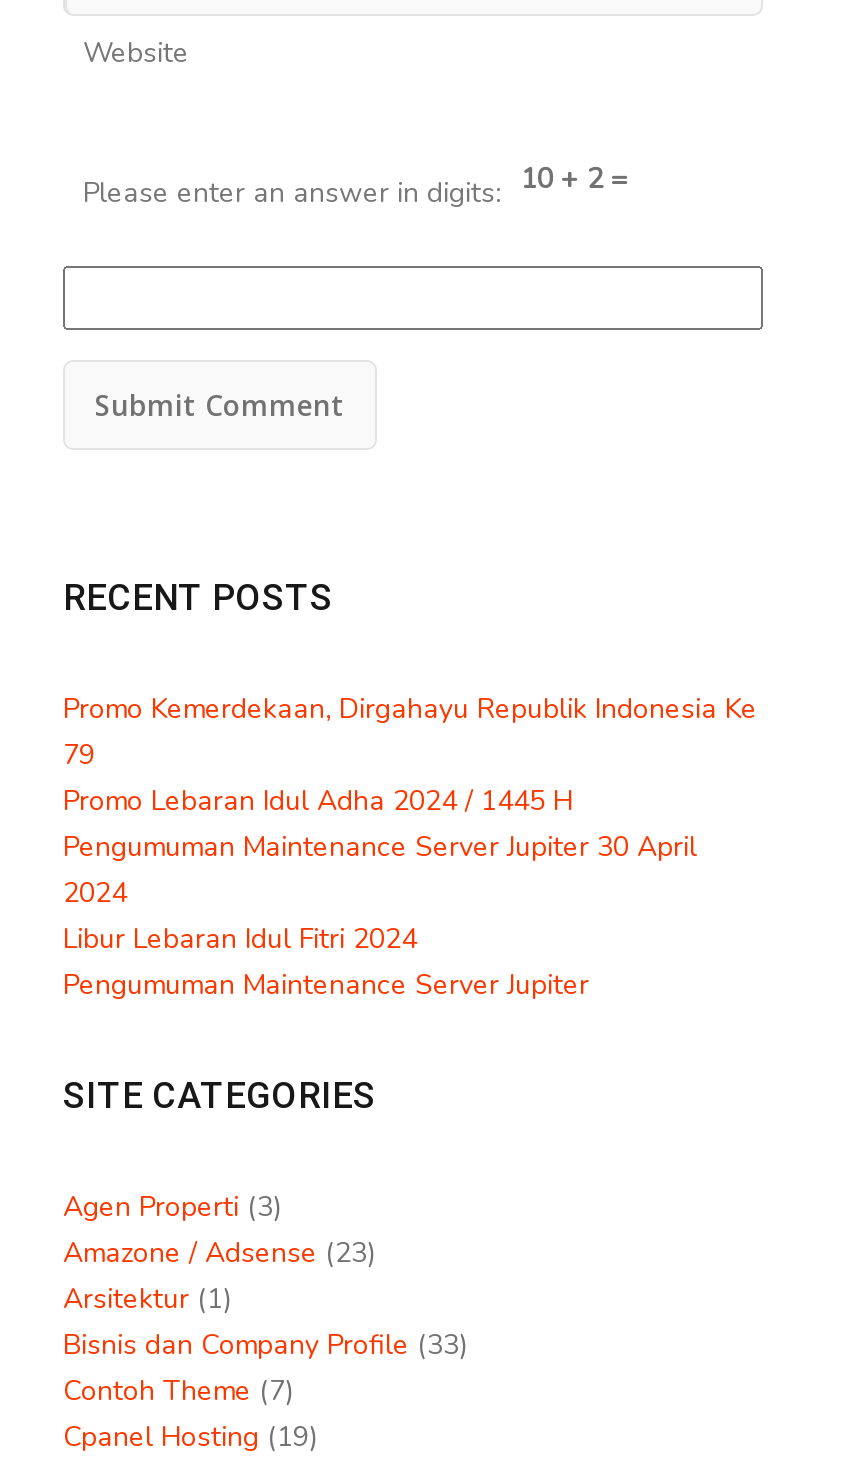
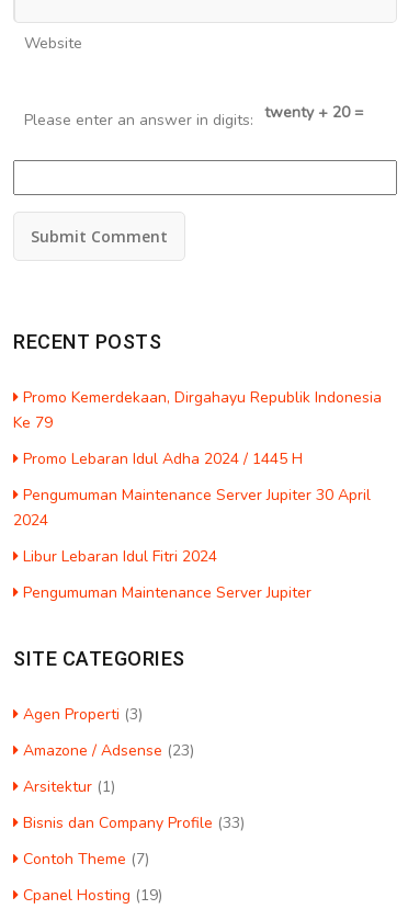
- Please enter an answer in digits: 10 + 2 =
+ Please enter an answer in digits: twenty + 20 =
